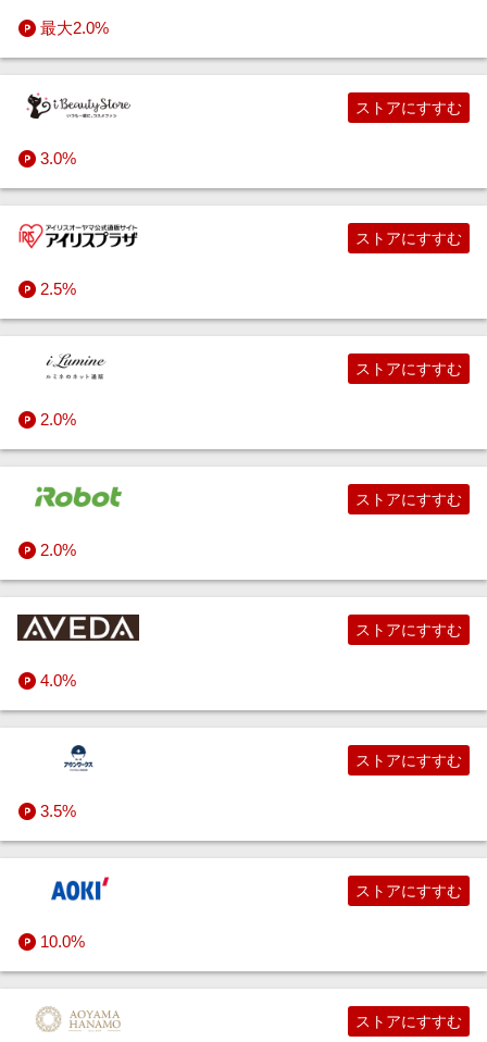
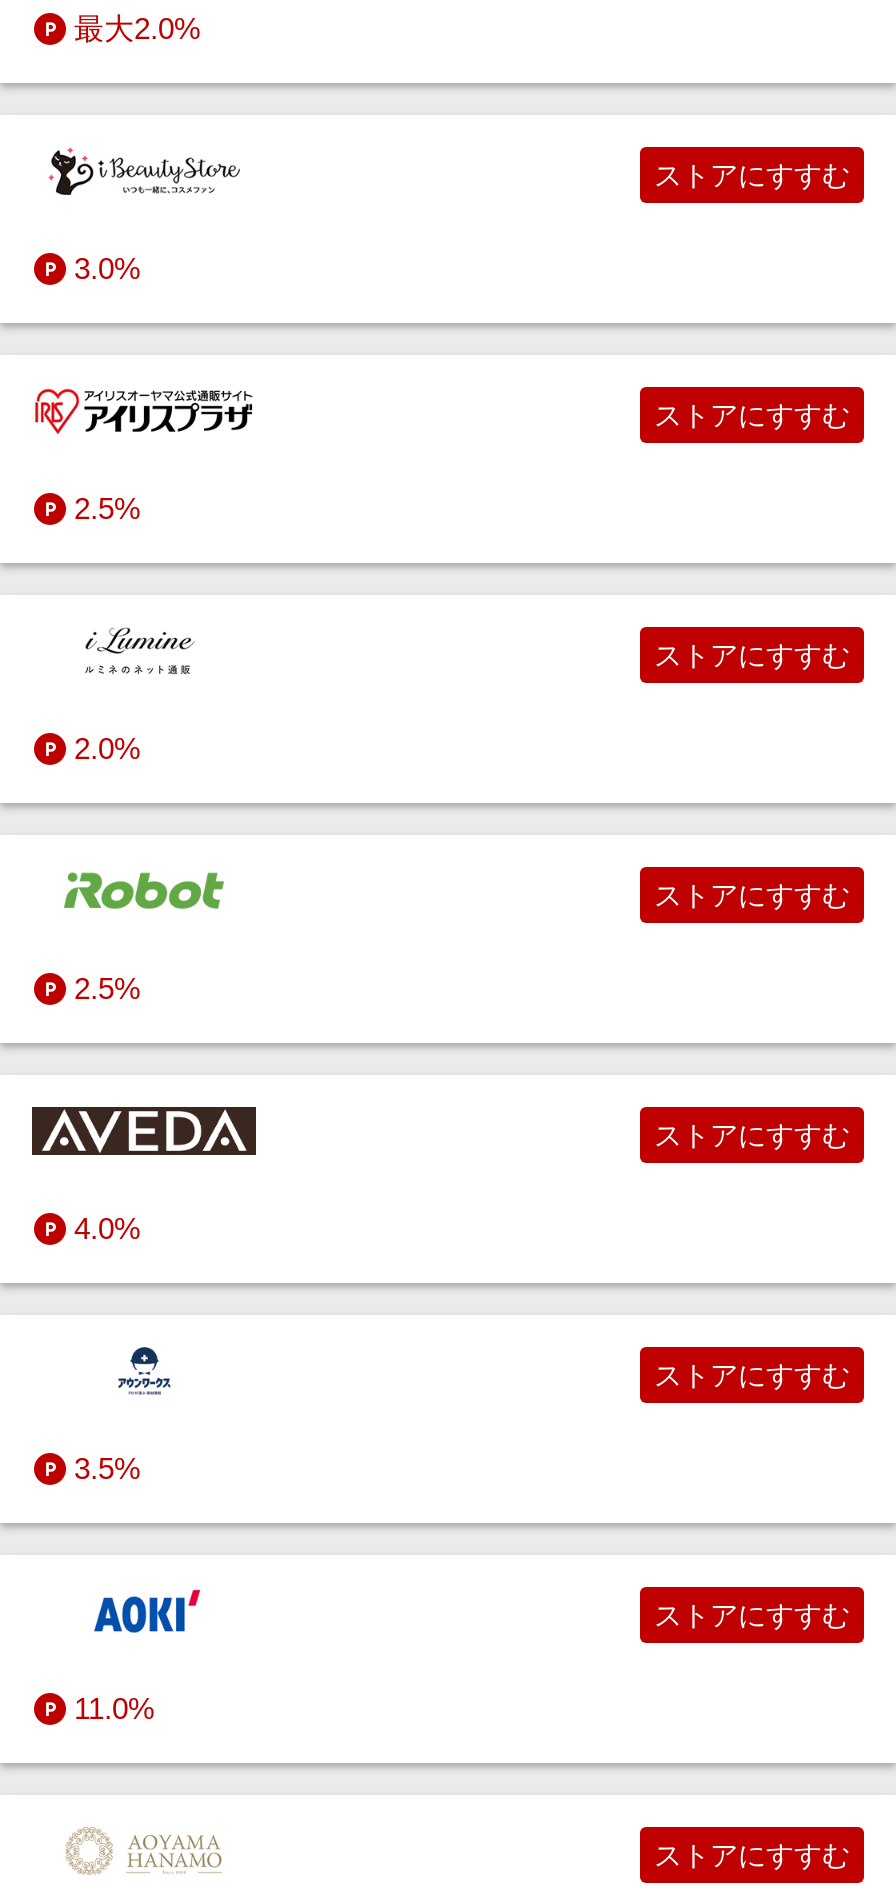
- 2.0%
+ 2.5%

- 10.0%
+ 11.0%
